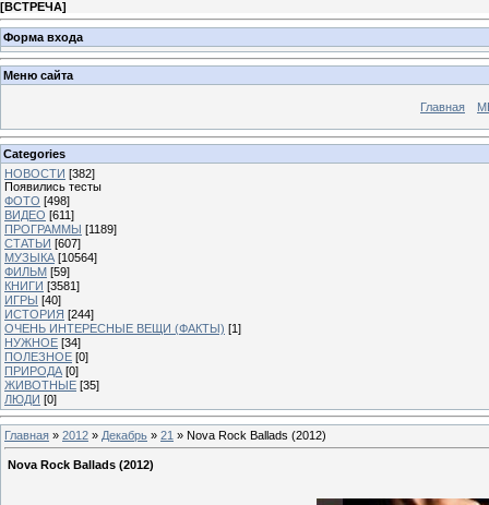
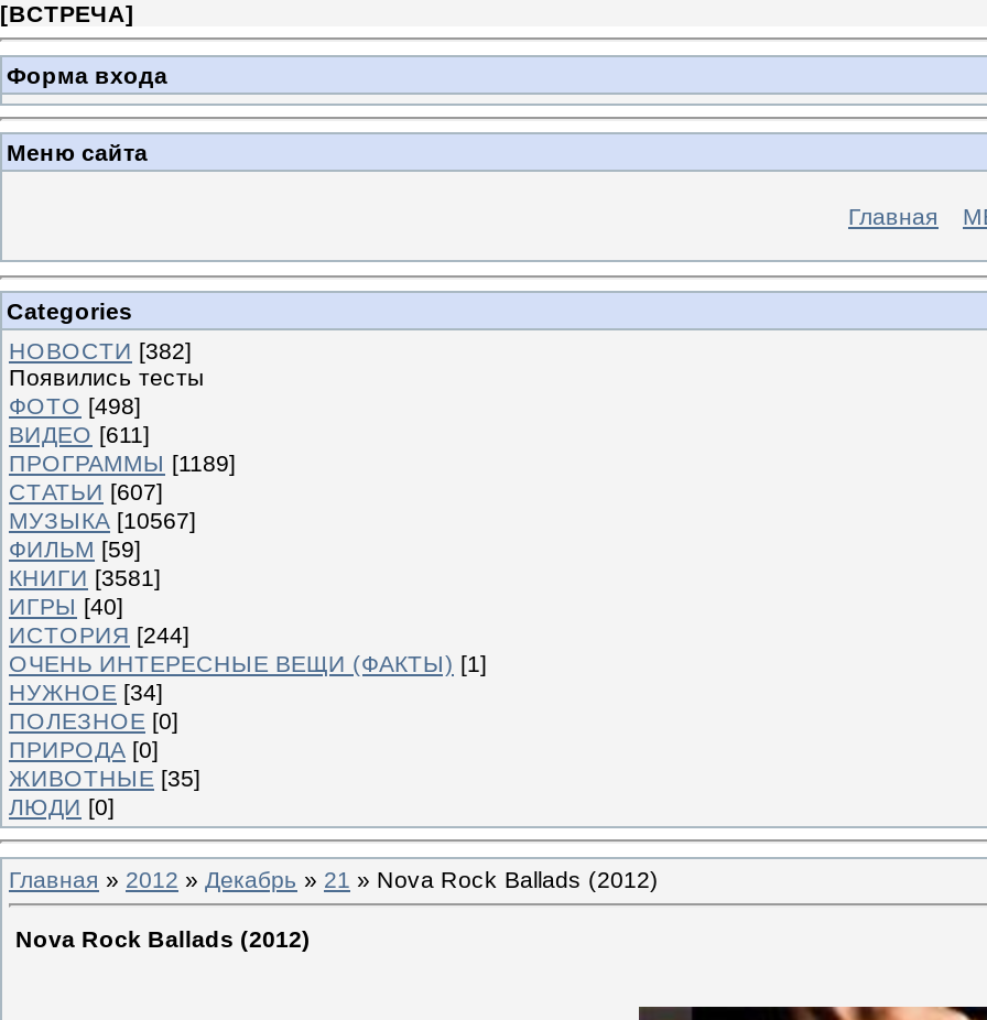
- МУЗЫКА [10564]
+ МУЗЫКА [10567]
